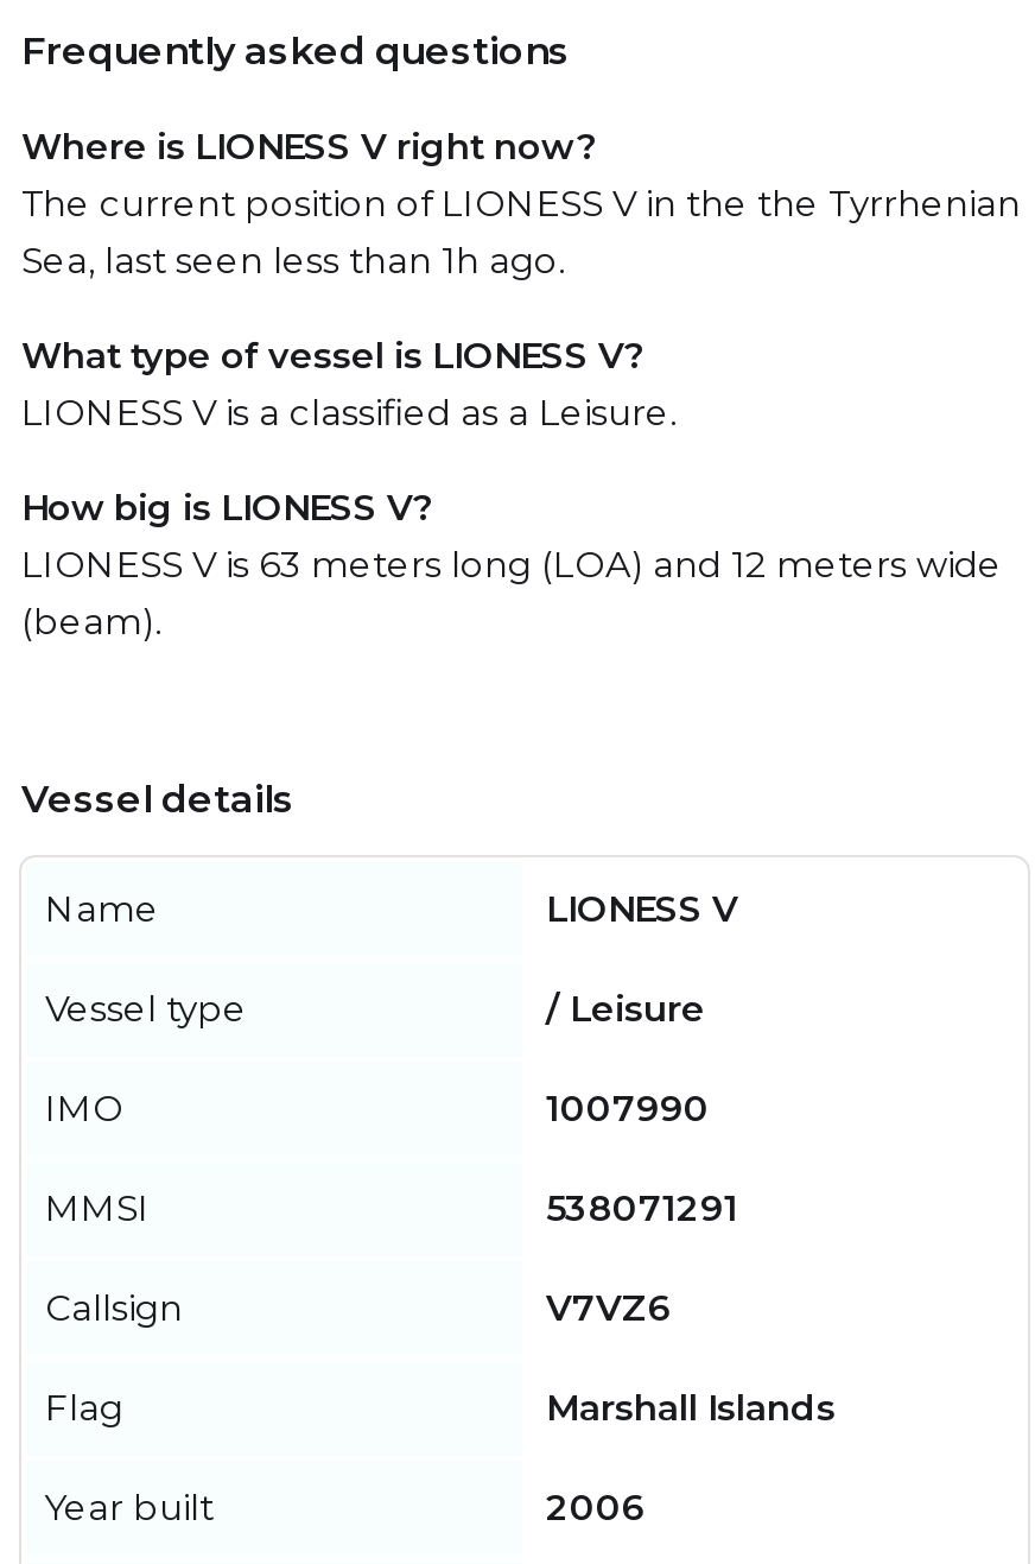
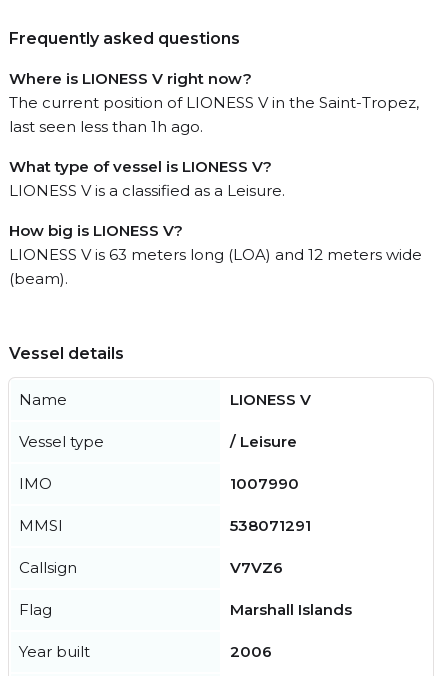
- The current position of LIONESS V in the the Tyrrhenian
- Sea, last seen less than 1h ago.
+ The current position of LIONESS V in the Saint-Tropez,
+ last seen less than 1h ago.
